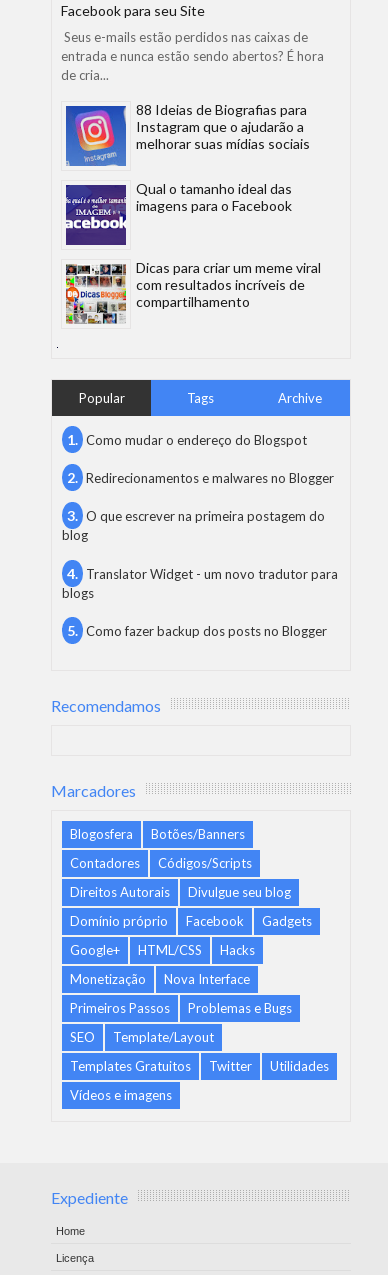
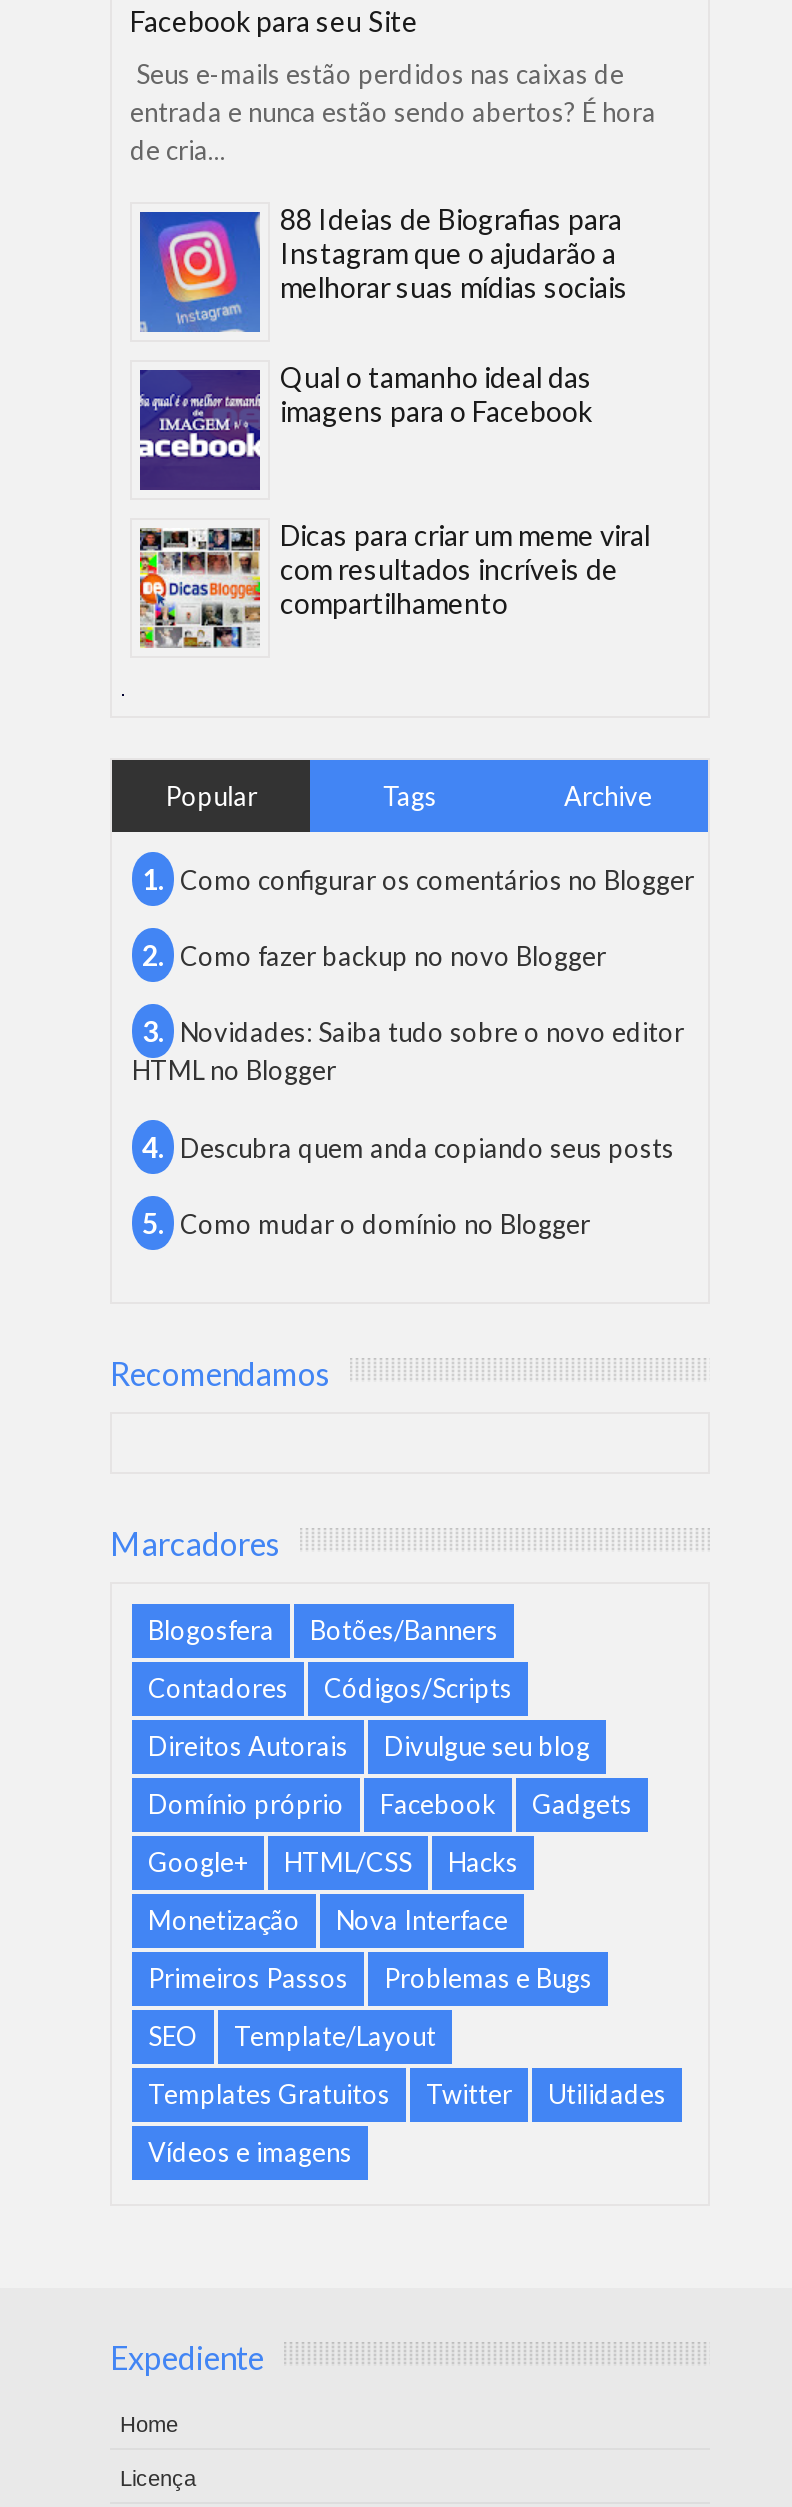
- Como mudar o endereço do Blogspot
+ Como configurar os comentários no Blogger

- Redirecionamentos e malwares no Blogger
+ Como fazer backup no novo Blogger

- O que escrever na primeira postagem do
- blog
+ Novidades: Saiba tudo sobre o novo editor
+ HTML no Blogger

- Translator Widget - um novo tradutor para
- blogs
+ Descubra quem anda copiando seus posts

- Como fazer backup dos posts no Blogger
+ Como mudar o domínio no Blogger
